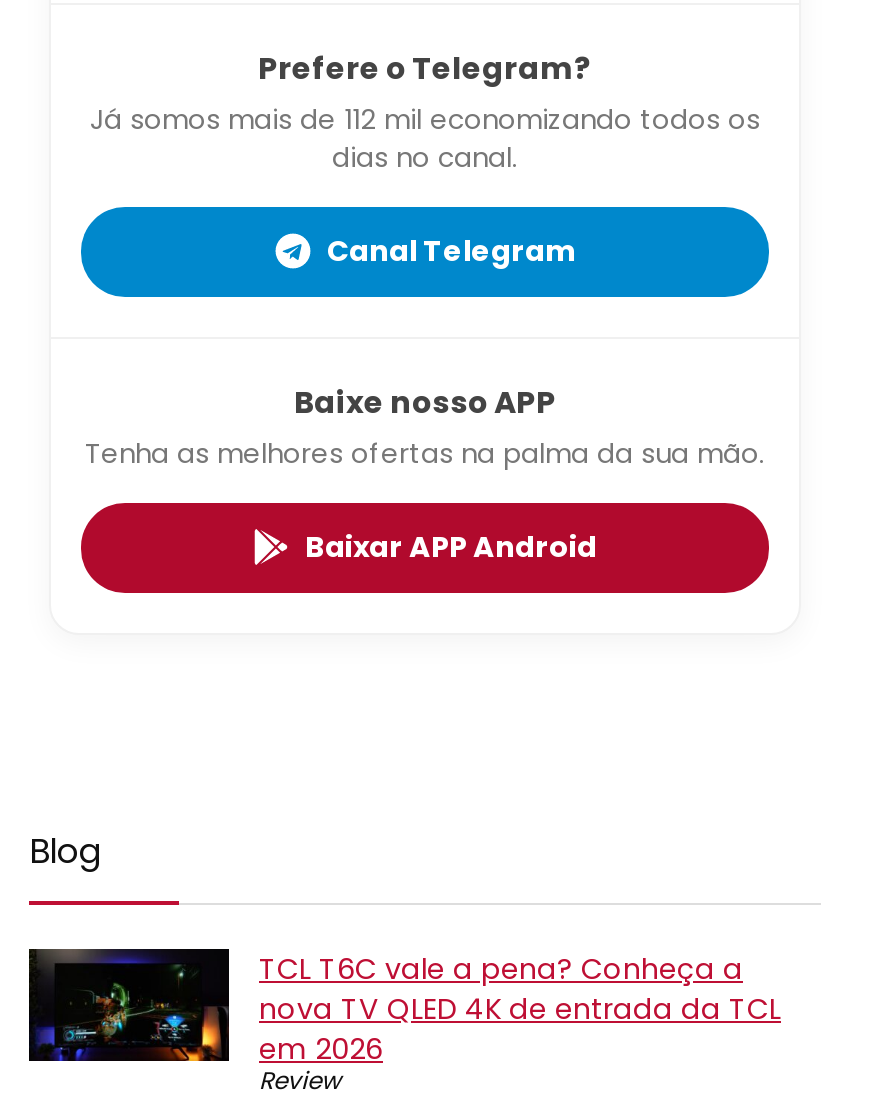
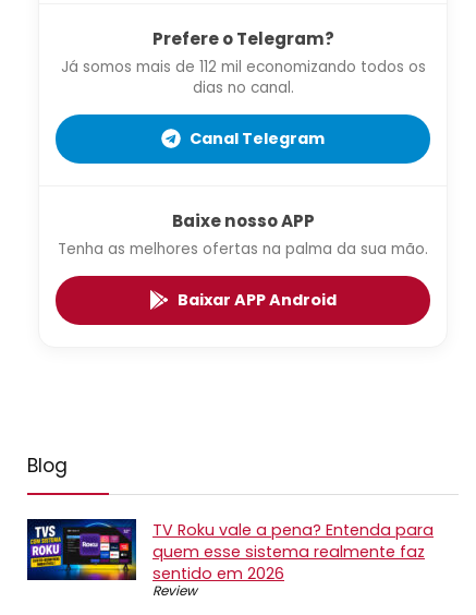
- [image]
- TCL T6C vale a pena? Conheça a
- nova TV QLED 4K de entrada da TCL
- em 2026
+ [image]
+ TV Roku vale a pena? Entenda para
+ quem esse sistema realmente faz
+ sentido em 2026
